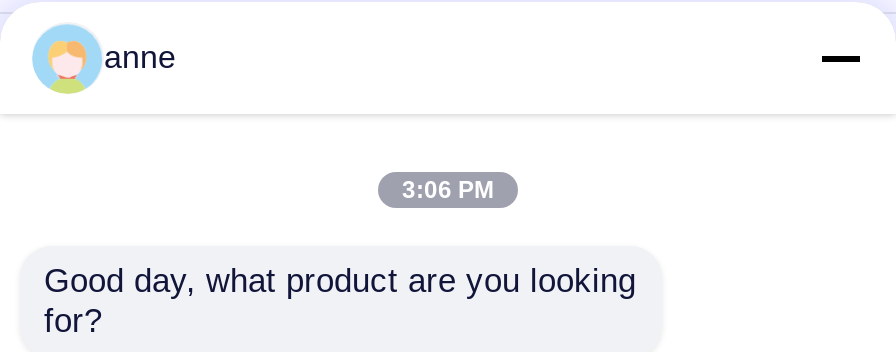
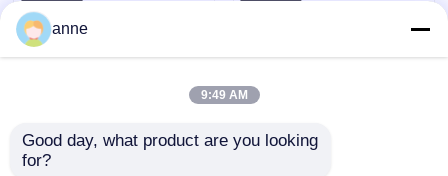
- 3:06 PM
+ 9:49 AM
